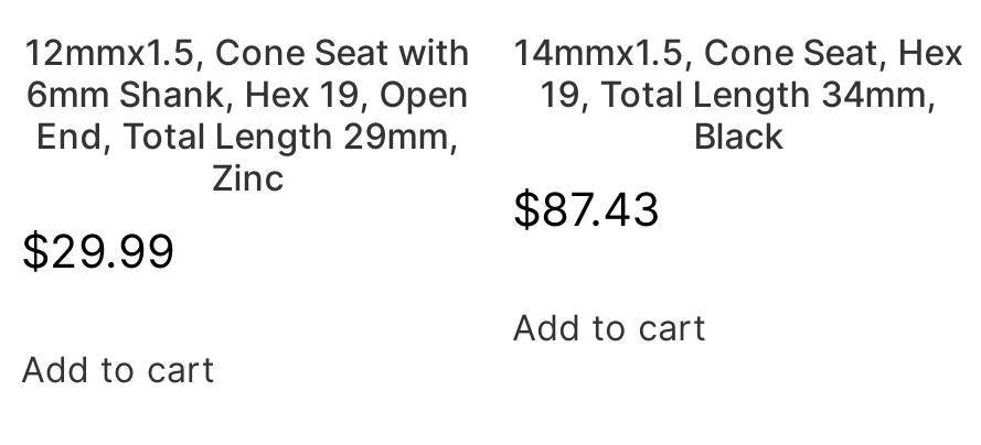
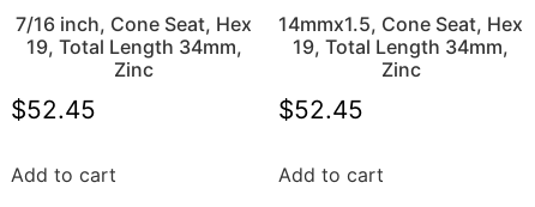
- 12mmx1.5, Cone Seat with
- 6mm Shank, Hex 19, Open
- End, Total Length 29mm,
+ 7/16 inch, Cone Seat, Hex
+ 19, Total Length 34mm,

- Black
- $87.43
+ Zinc
+ $52.45

- $29.99
+ $52.45
